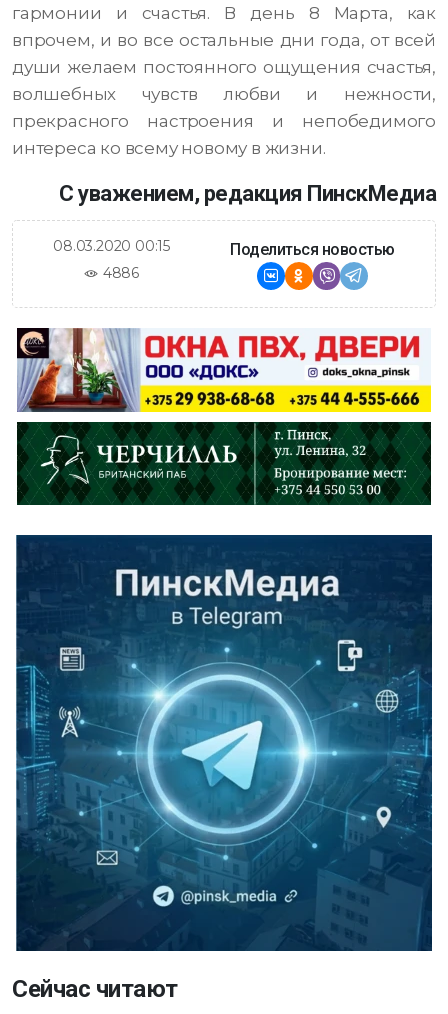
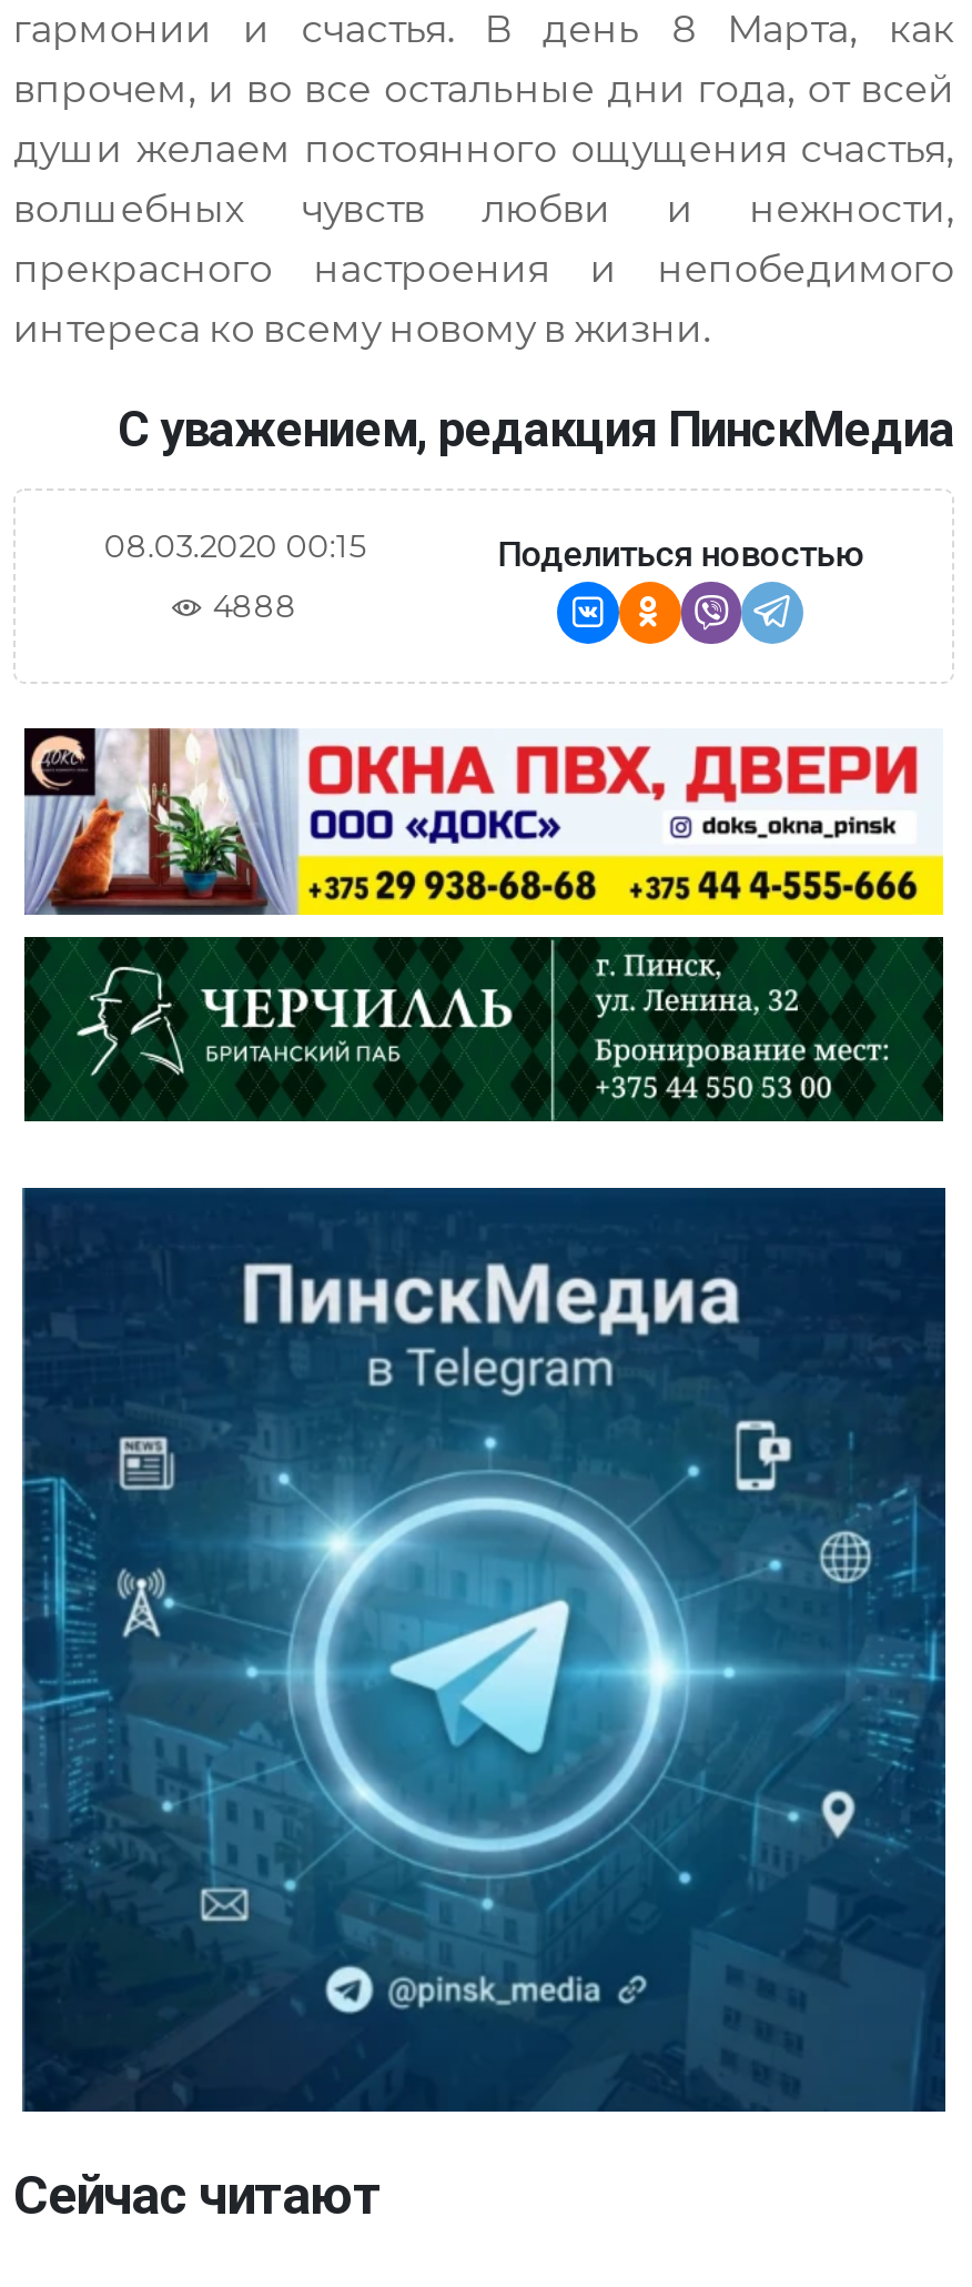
- 4886
+ 4888
